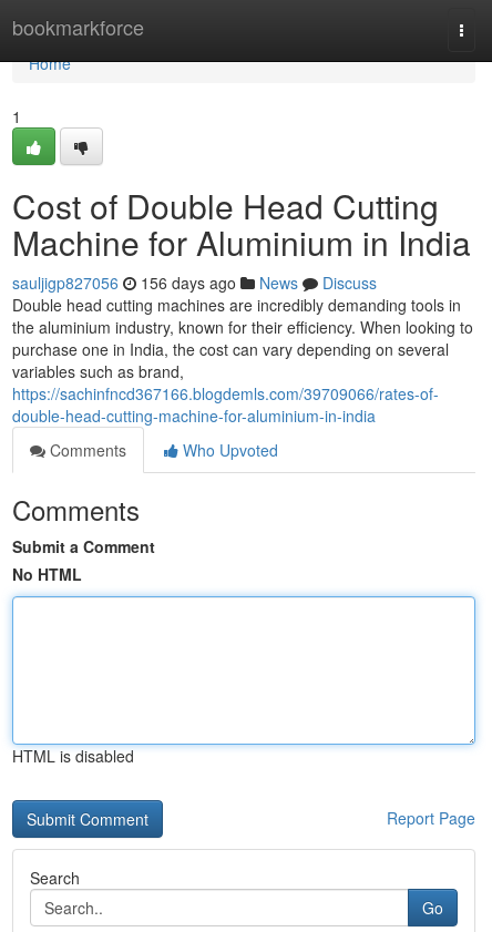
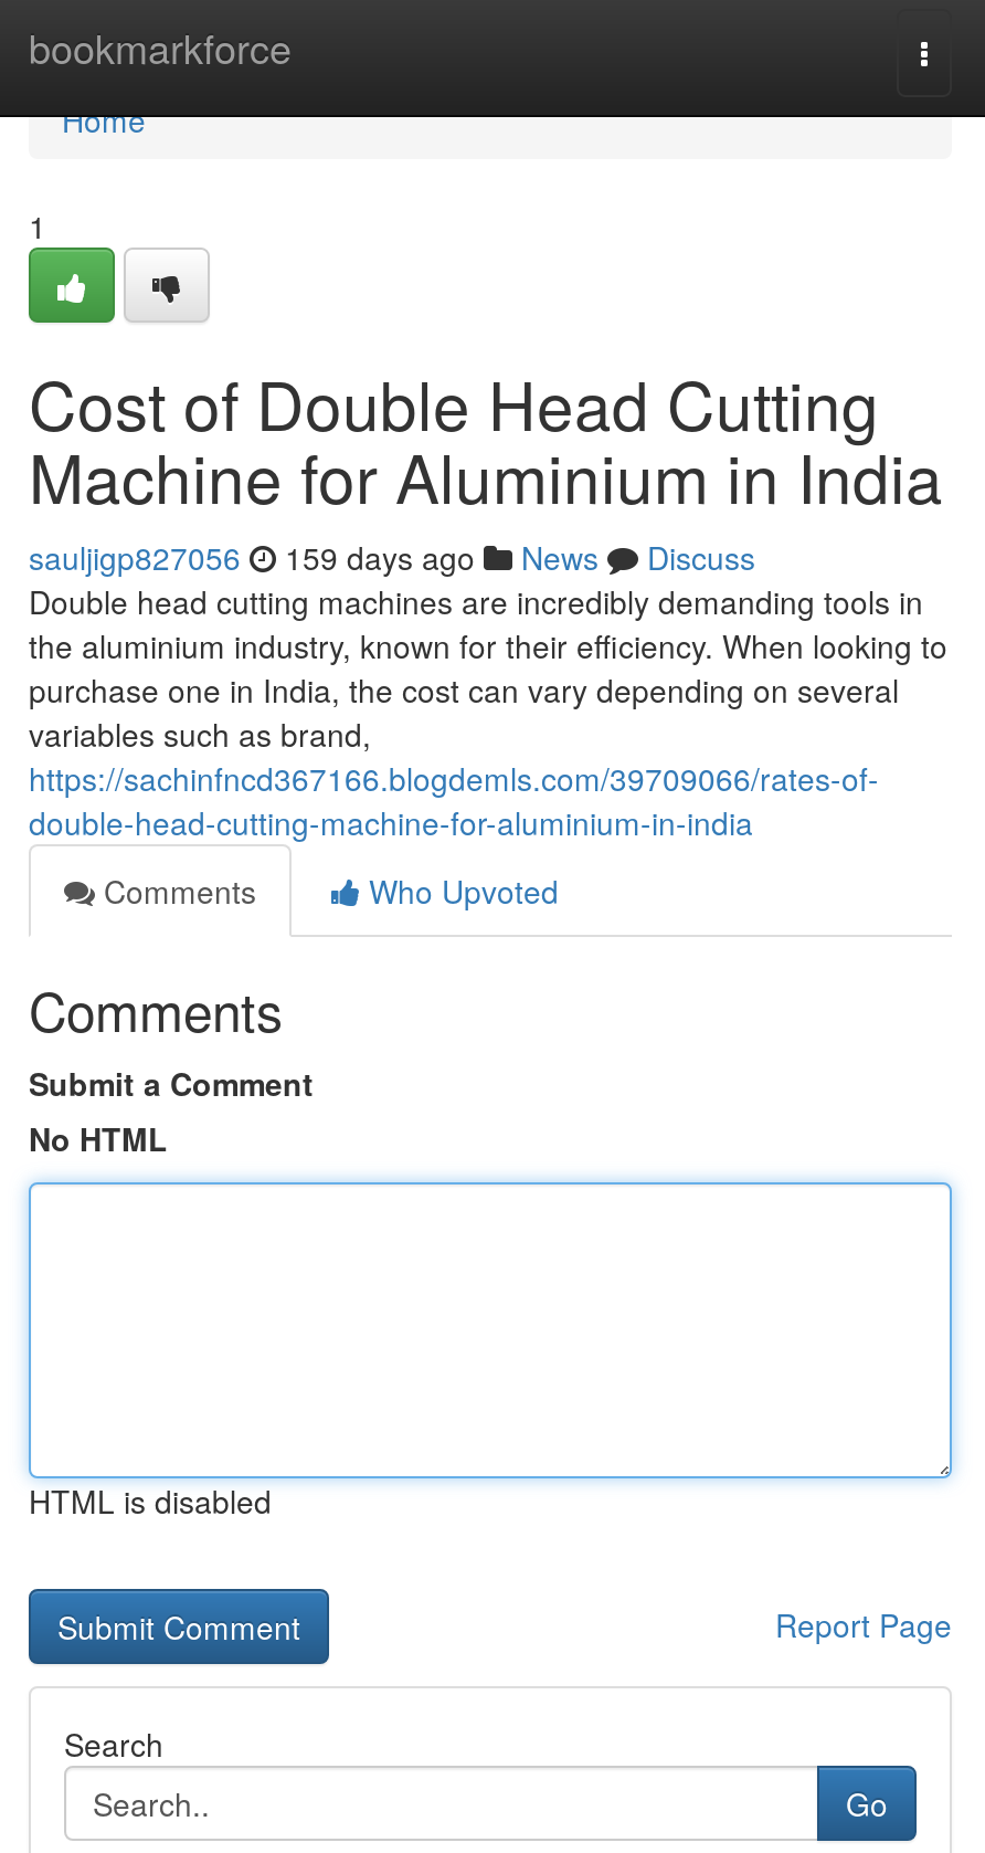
- sauljigp827056 156 days ago News Discuss
+ sauljigp827056 159 days ago News Discuss
